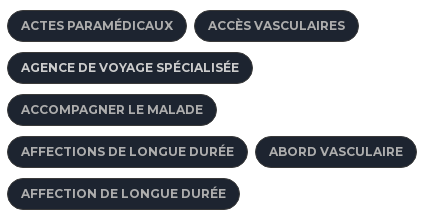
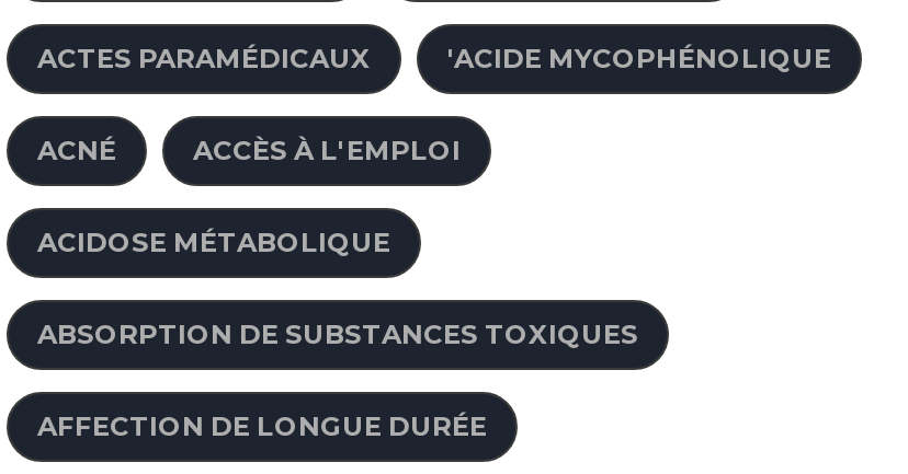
- ACCÈS VASCULAIRES
+ 'ACIDE MYCOPHÉNOLIQUE

- AGENCE DE VOYAGE SPÉCIALISÉE
+ ACNÉ
+ ACCÈS À L'EMPLOI

- ACCOMPAGNER LE MALADE
+ ACIDOSE MÉTABOLIQUE

- AFFECTIONS DE LONGUE DURÉE
- ABORD VASCULAIRE
+ ABSORPTION DE SUBSTANCES TOXIQUES
